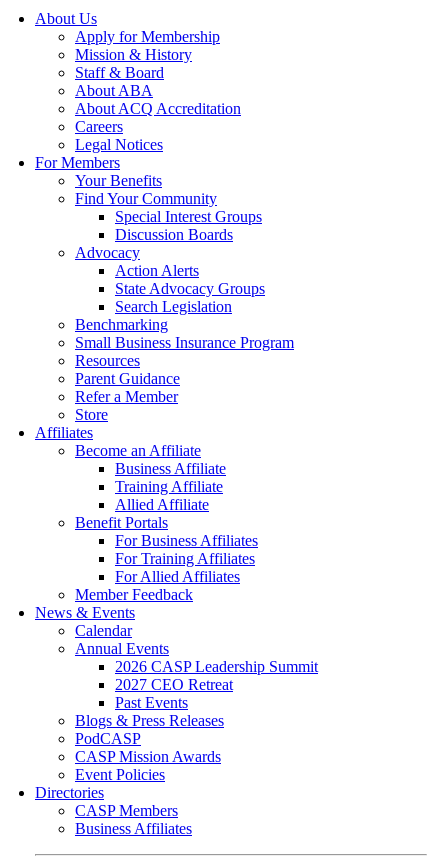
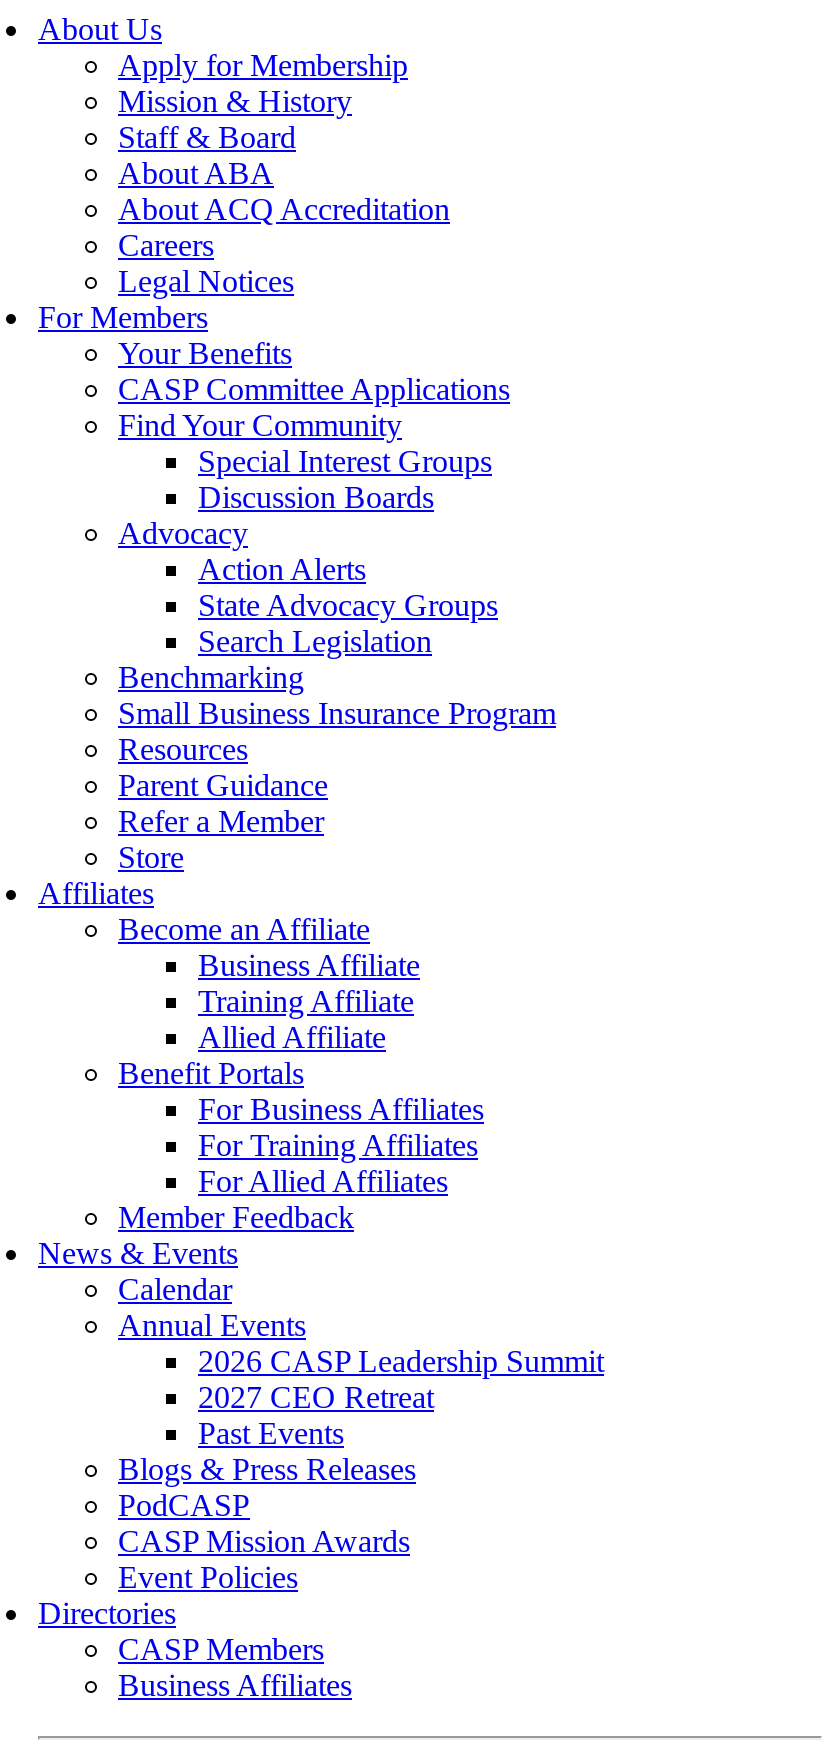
+ CASP Committee Applications
